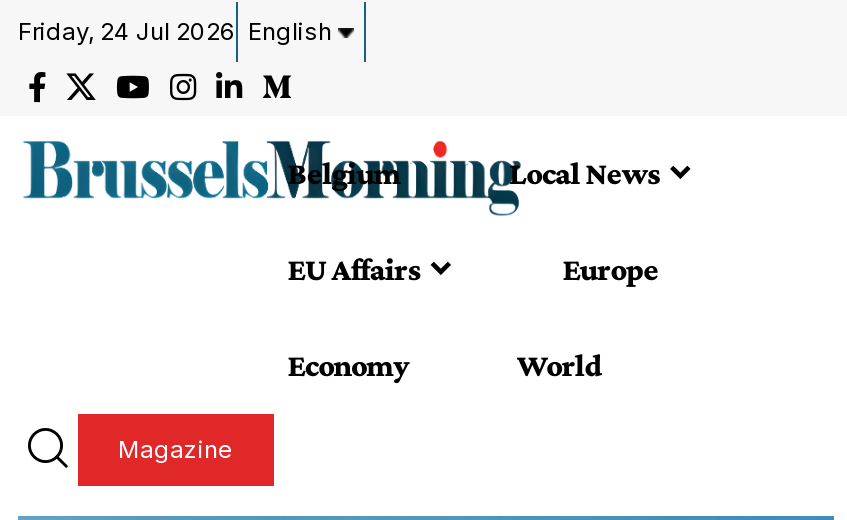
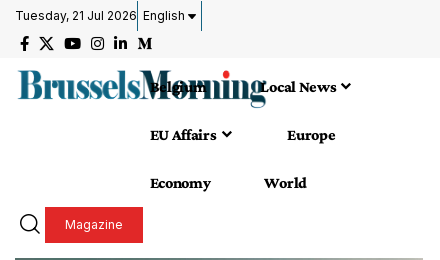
- Friday, 24 Jul 2026 English
+ Tuesday, 21 Jul 2026 English
